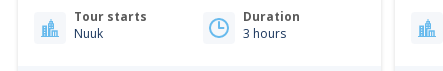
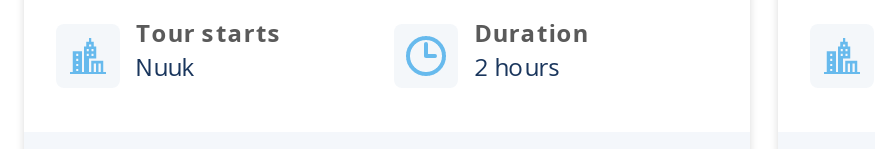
- 3 hours
+ 2 hours
